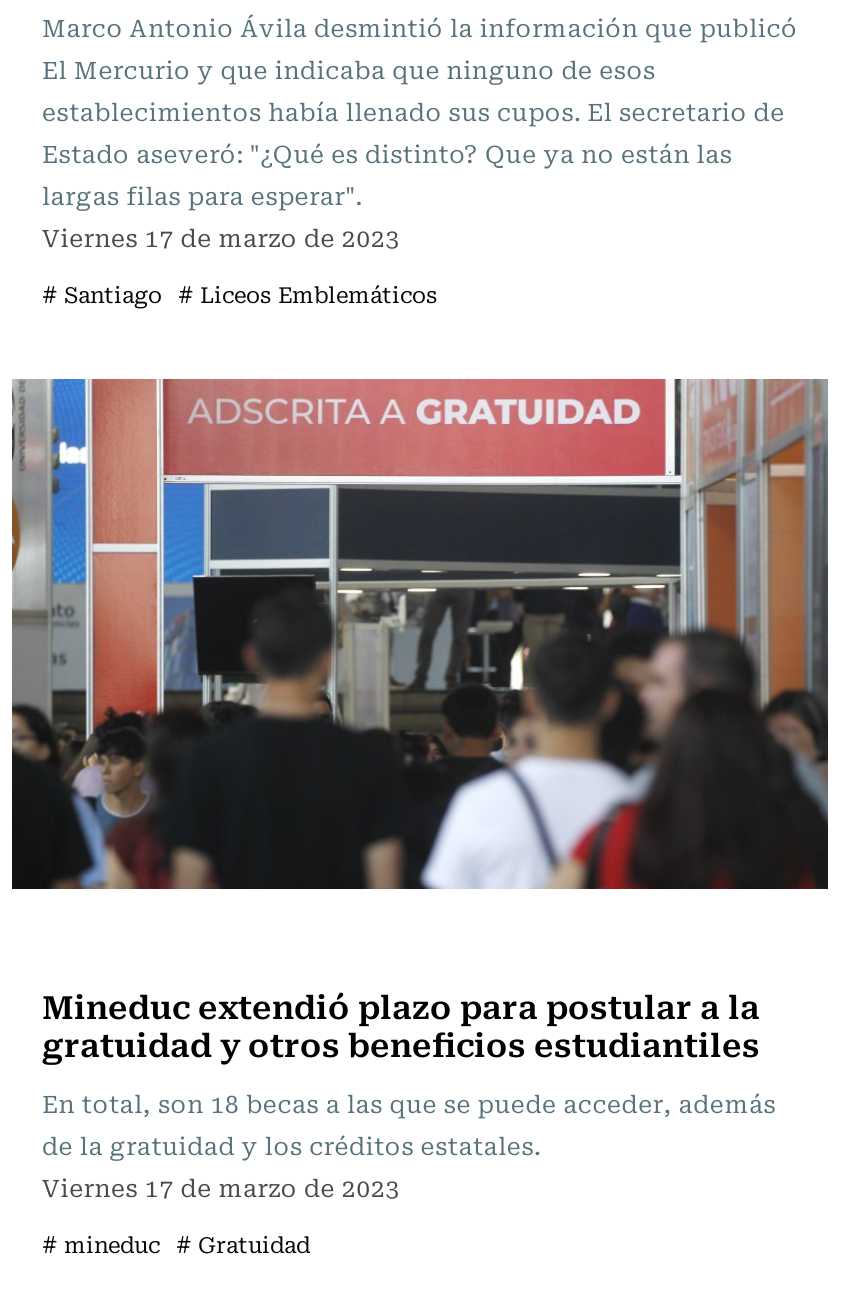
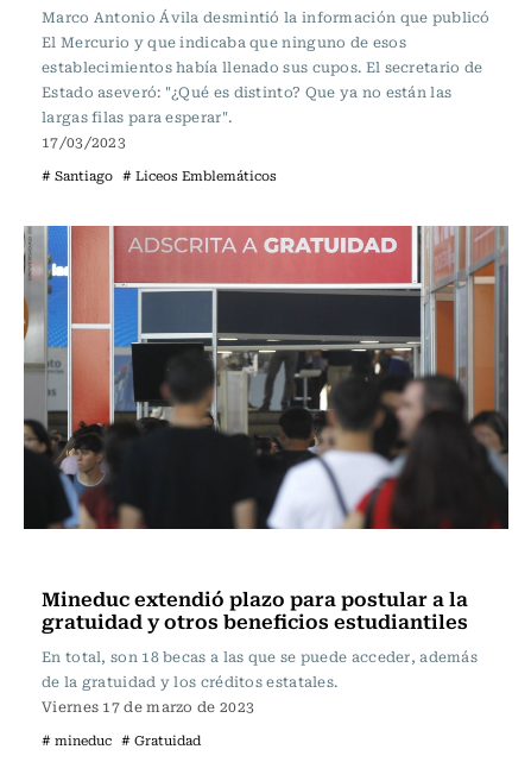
- Viernes 17 de marzo de 2023
+ 17/03/2023
